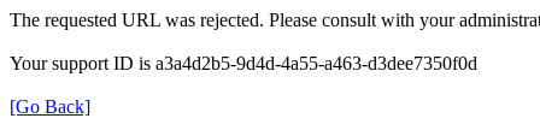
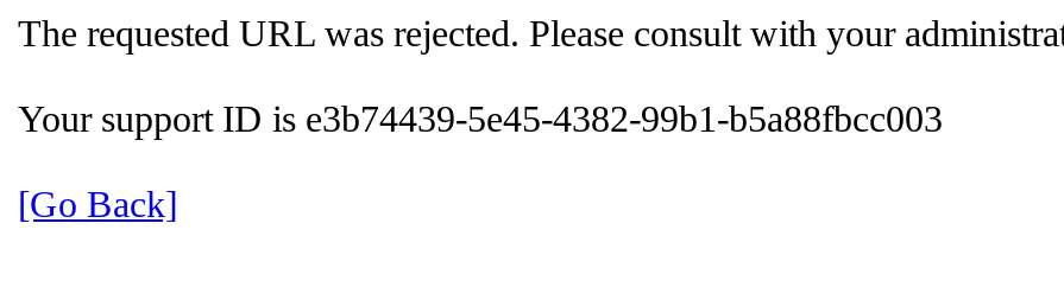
- Your support ID is a3a4d2b5-9d4d-4a55-a463-d3dee7350f0d
+ Your support ID is e3b74439-5e45-4382-99b1-b5a88fbcc003
